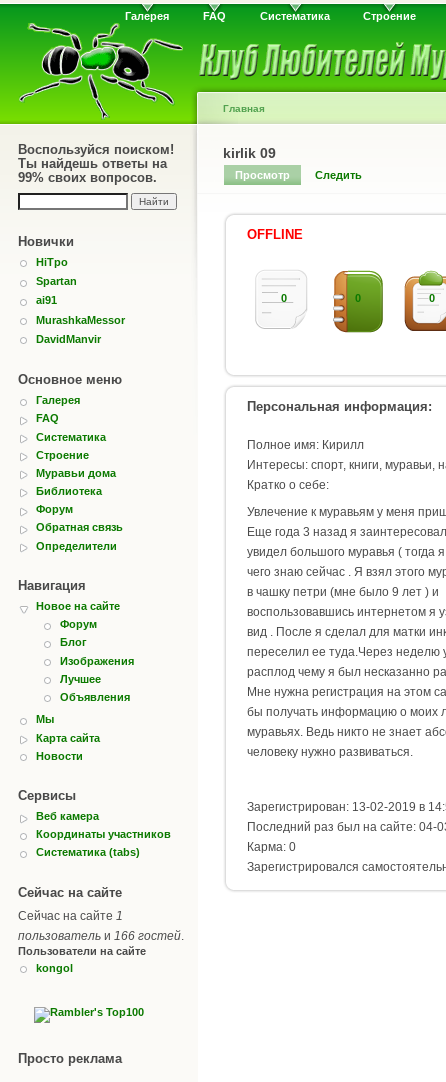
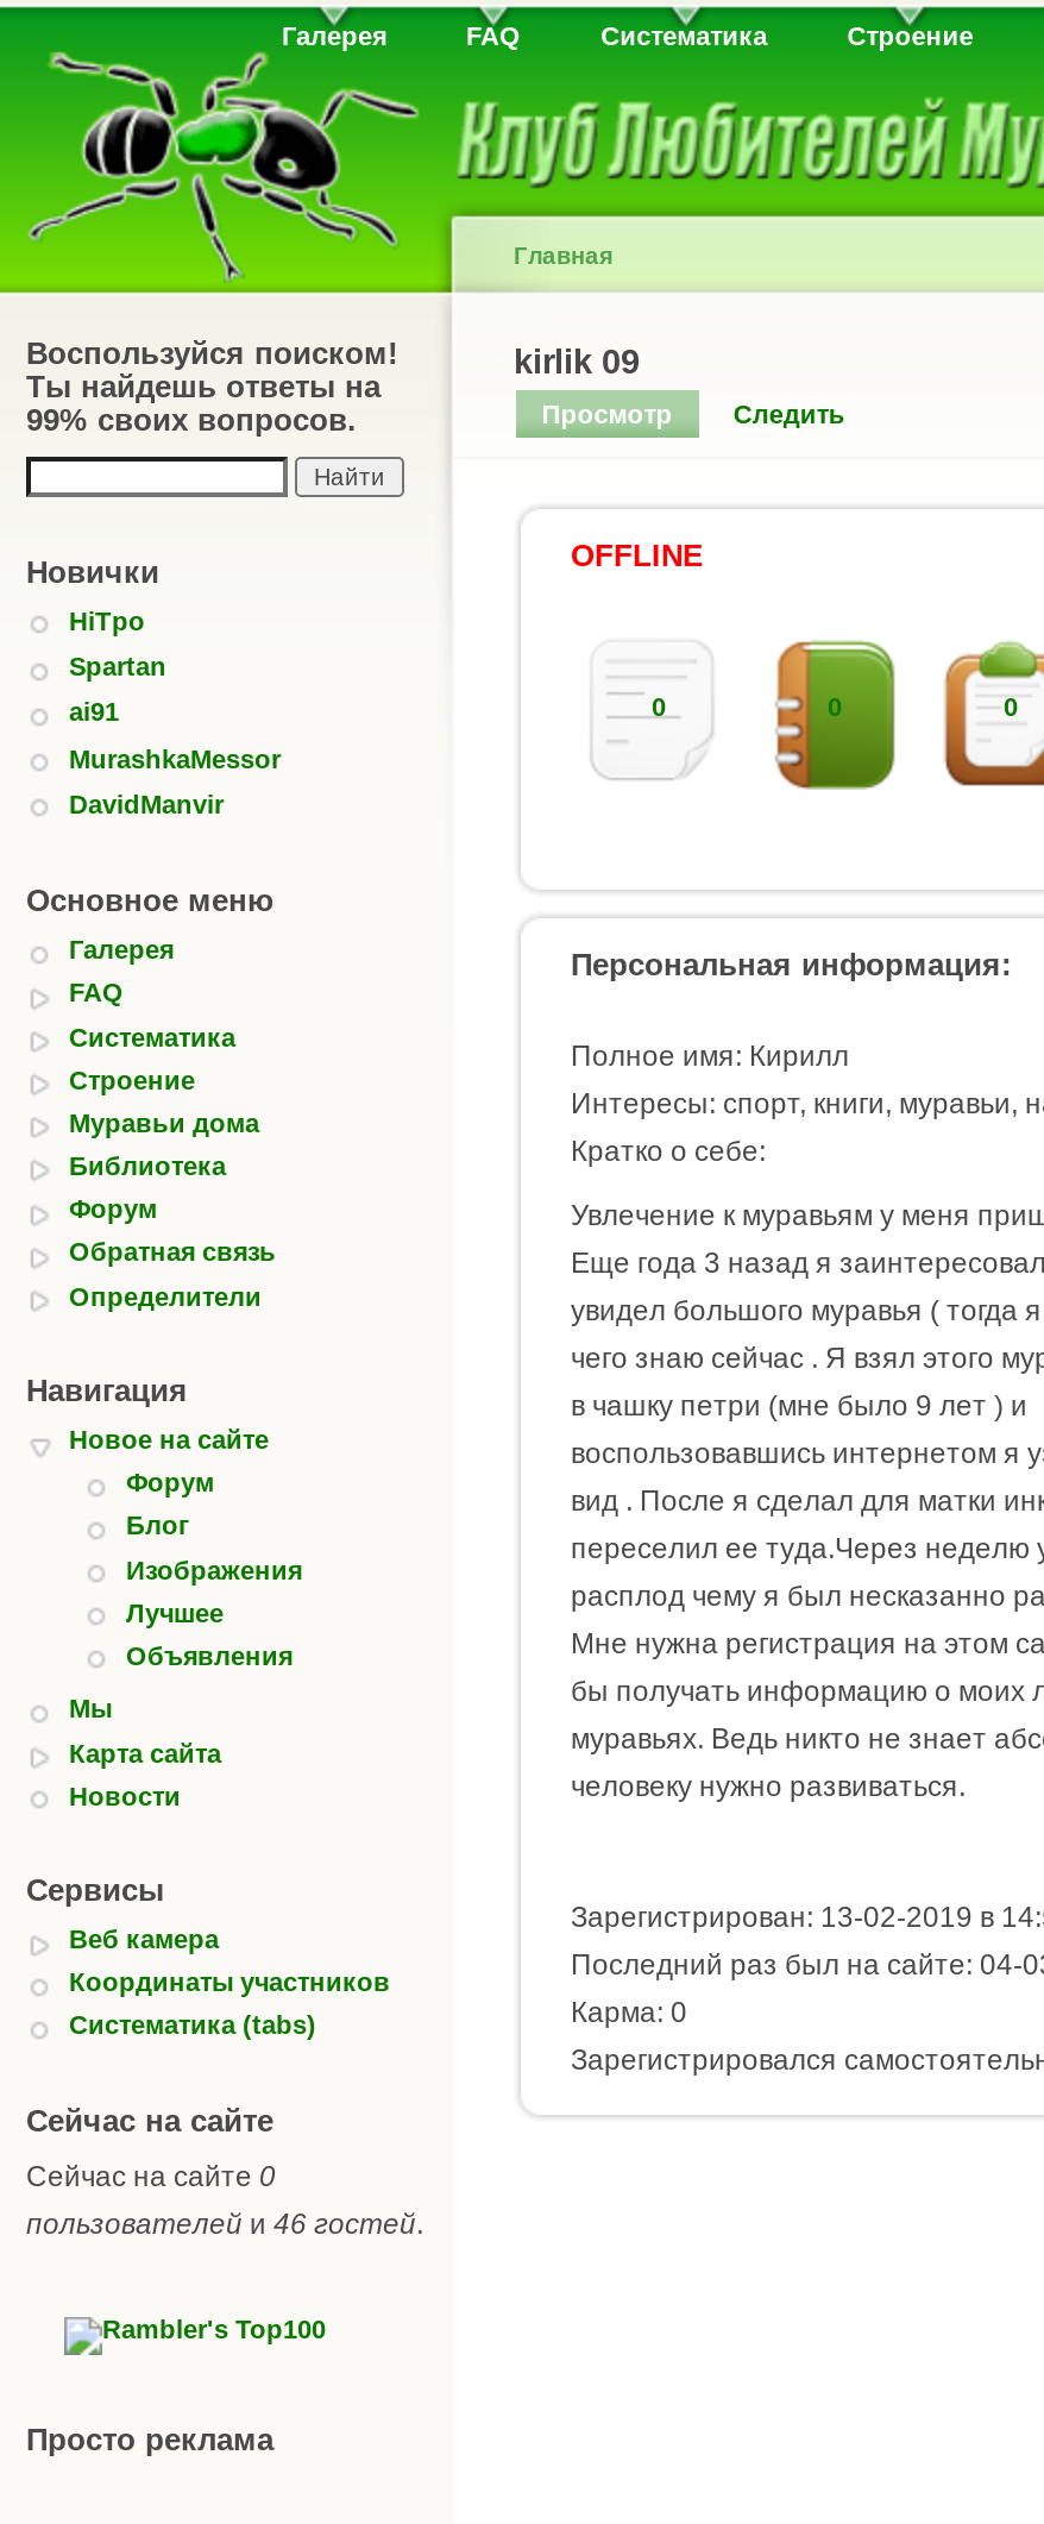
- Сейчас на сайте 1
- пользователь и 166 гостей.
- Пользователи на сайте
- kongol
+ Сейчас на сайте 0
+ пользователей и 46 гостей.
